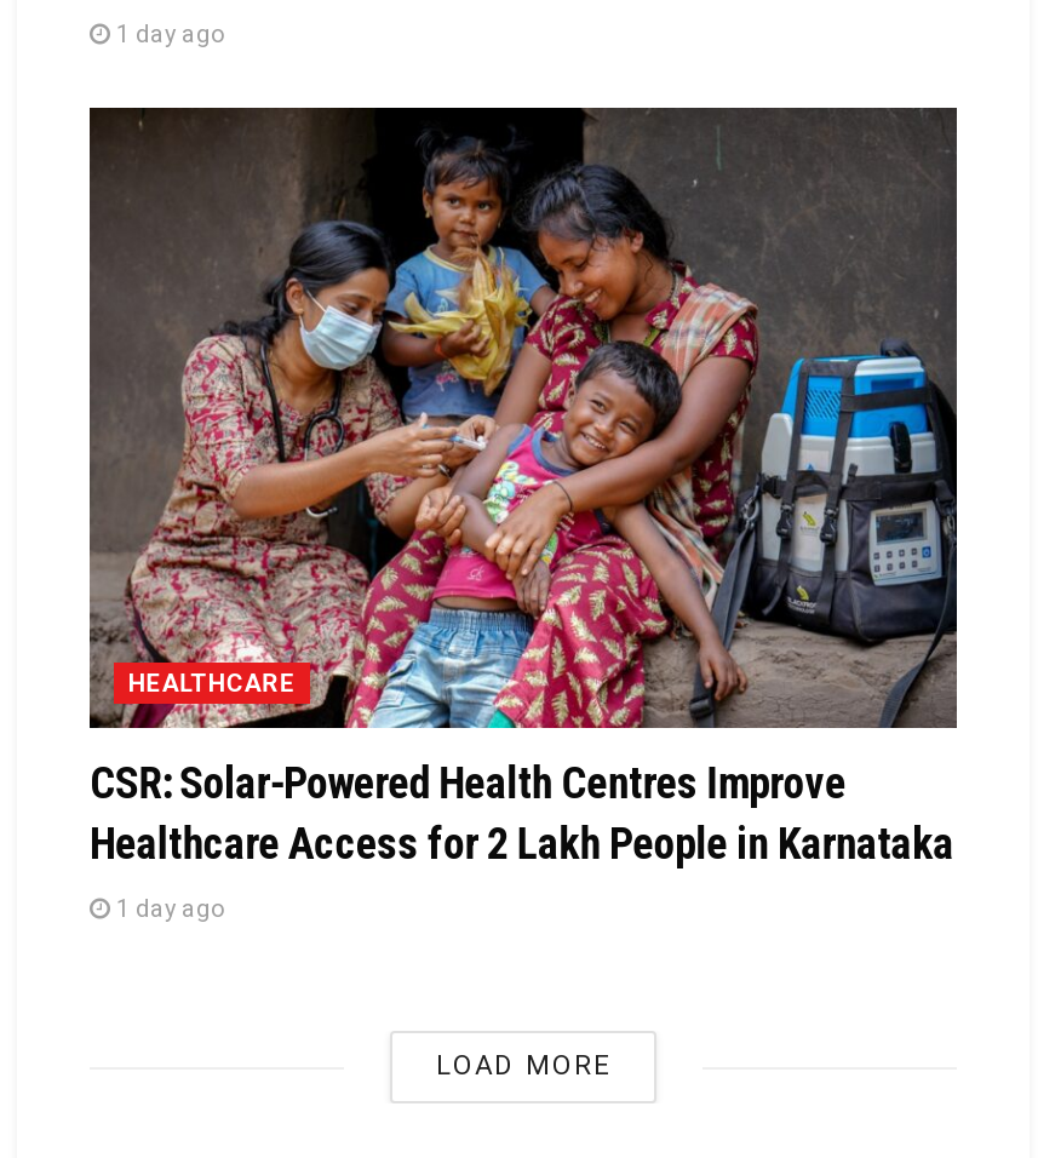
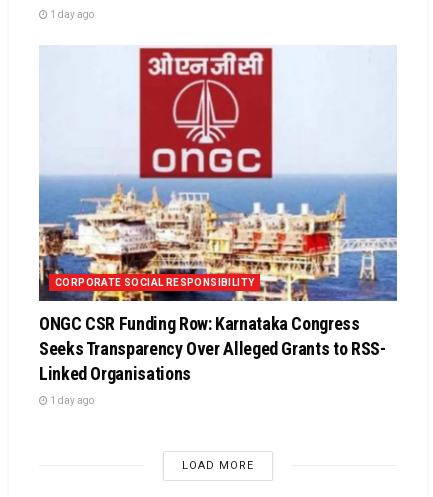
- [image]
- HEALTHCARE
+ [image]
+ CORPORATE SOCIAL RESPONSIBILITY

- CSR: Solar-Powered Health Centres Improve
- Healthcare Access for 2 Lakh People in Karnataka
+ ONGC CSR Funding Row: Karnataka Congress
+ Seeks Transparency Over Alleged Grants to RSS-
+ Linked Organisations
